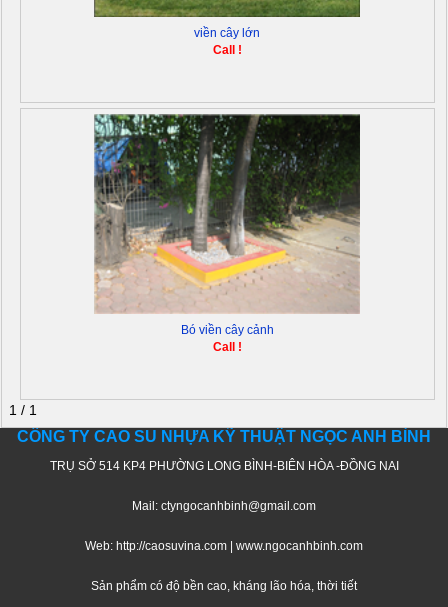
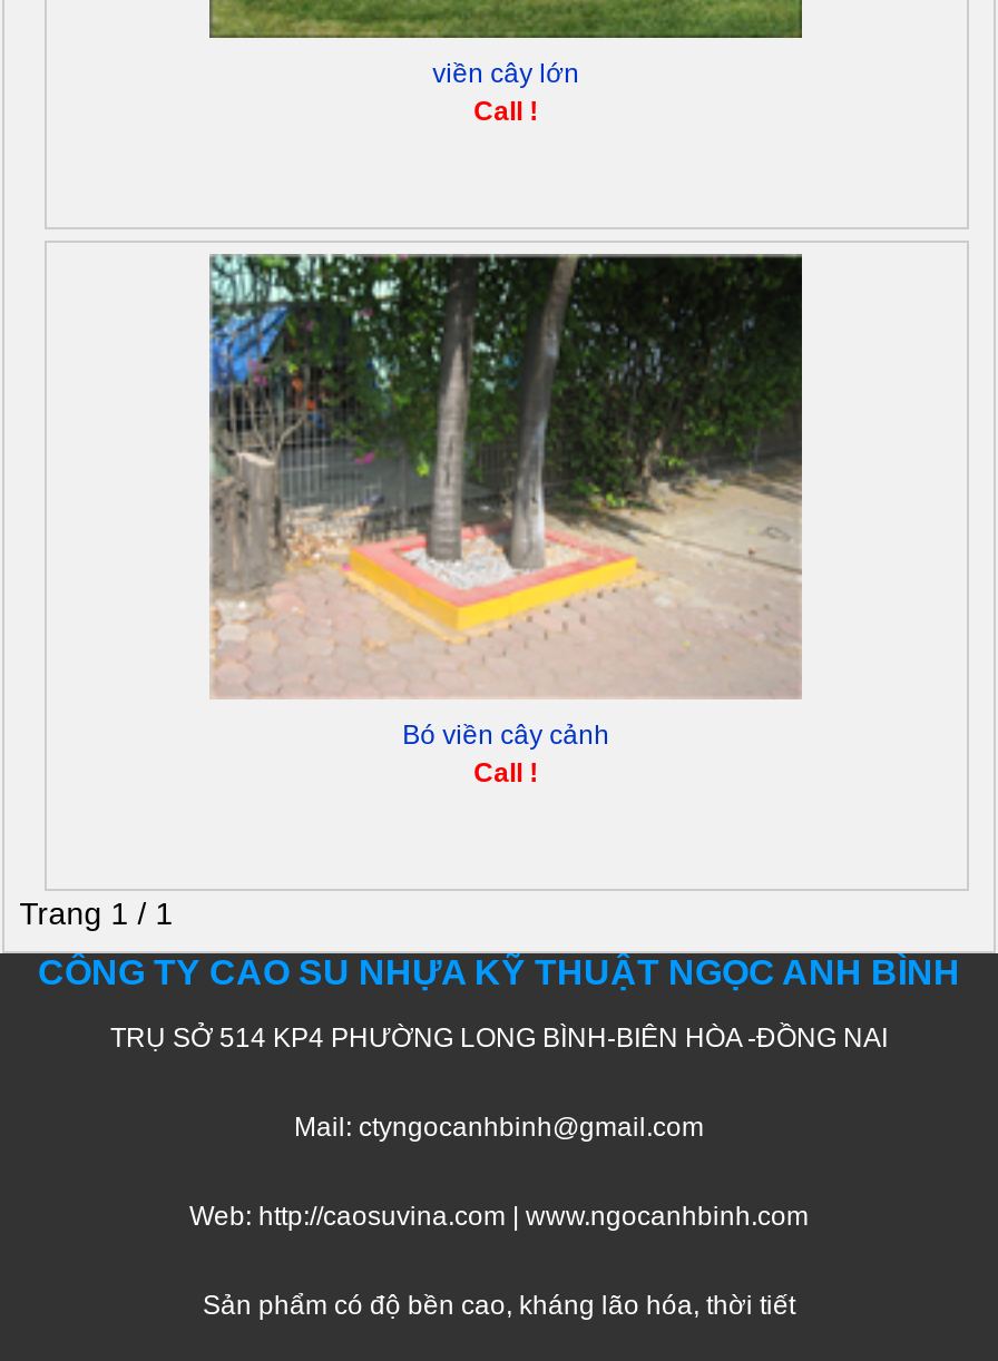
- 1 / 1
+ Trang 1 / 1
